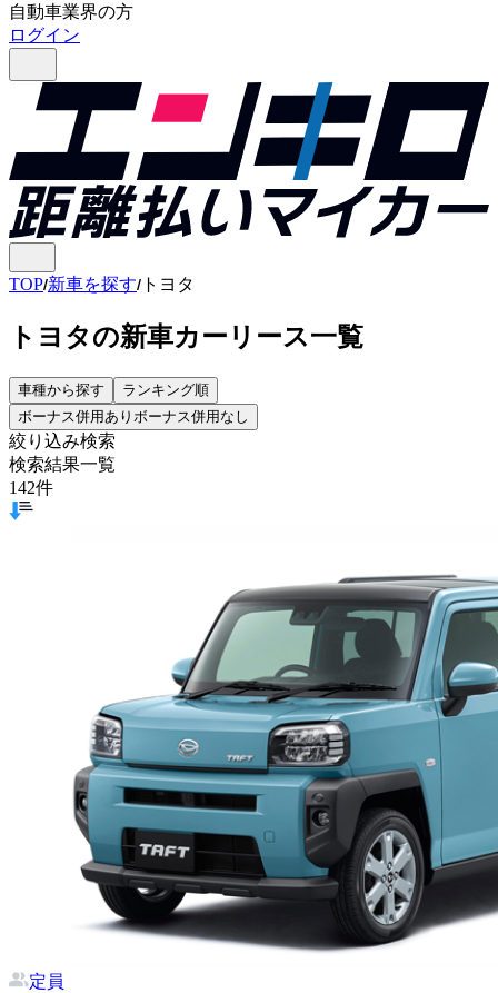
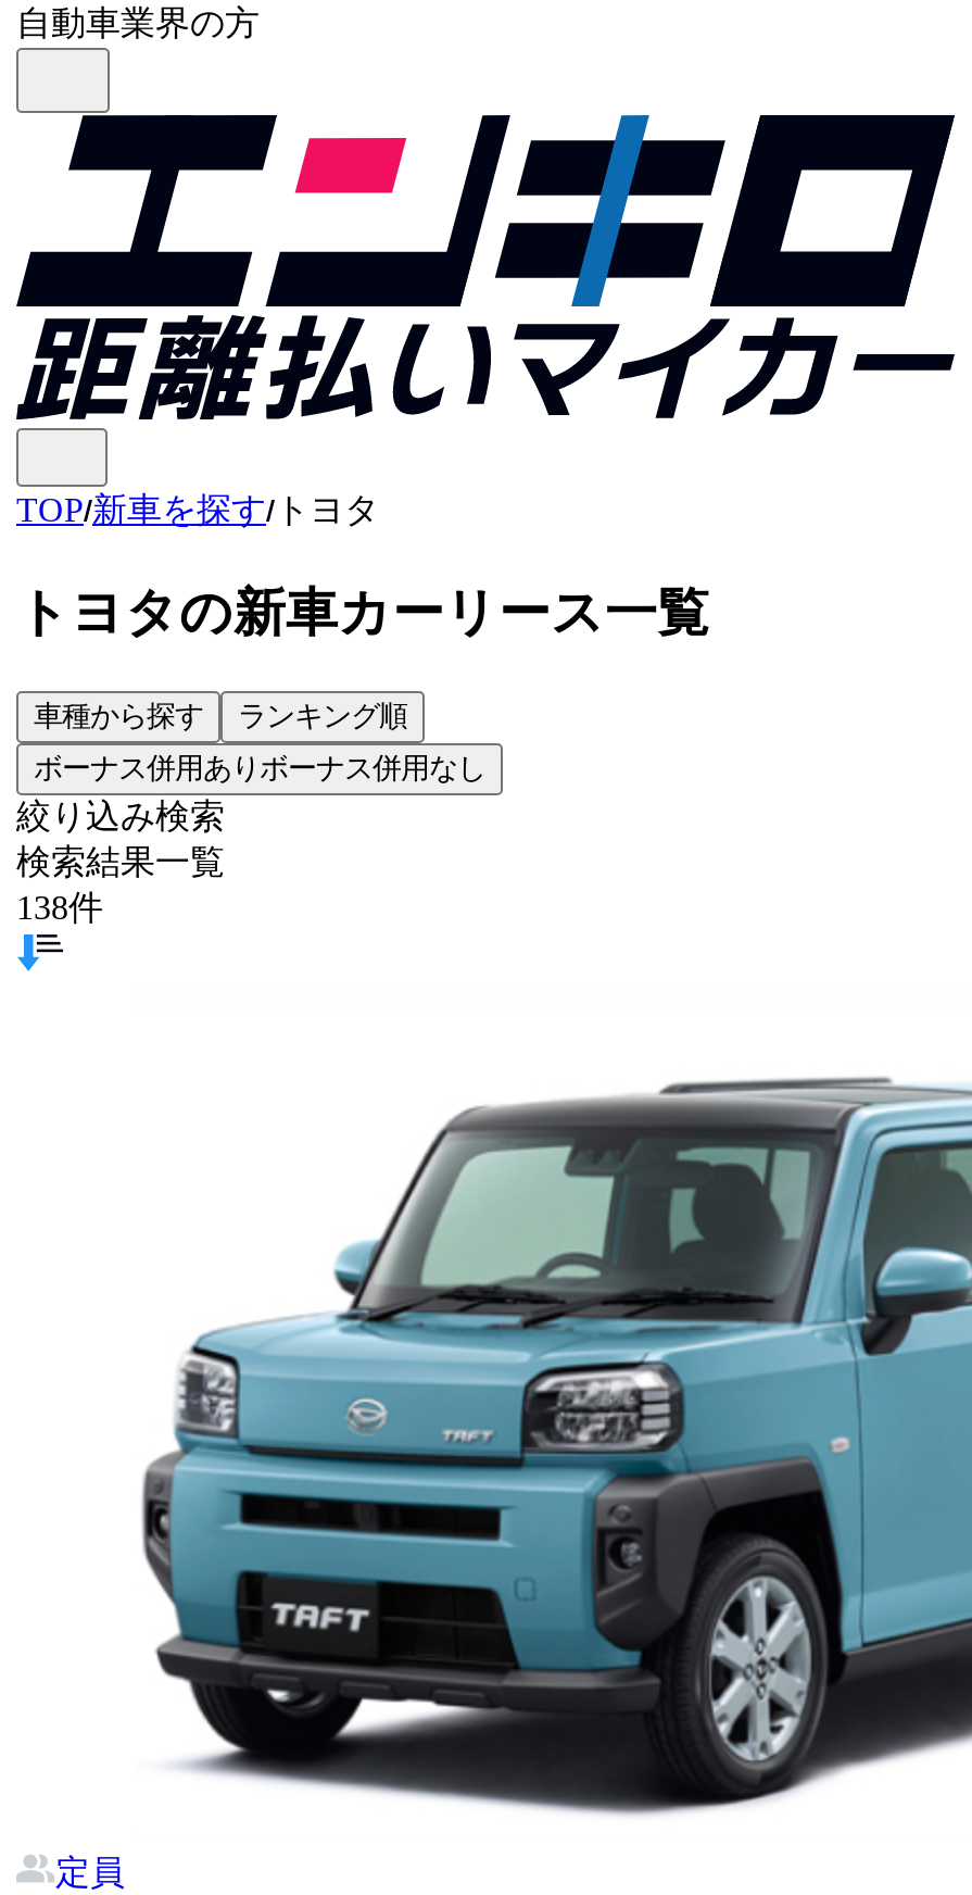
- ログイン

- 142件
+ 138件
